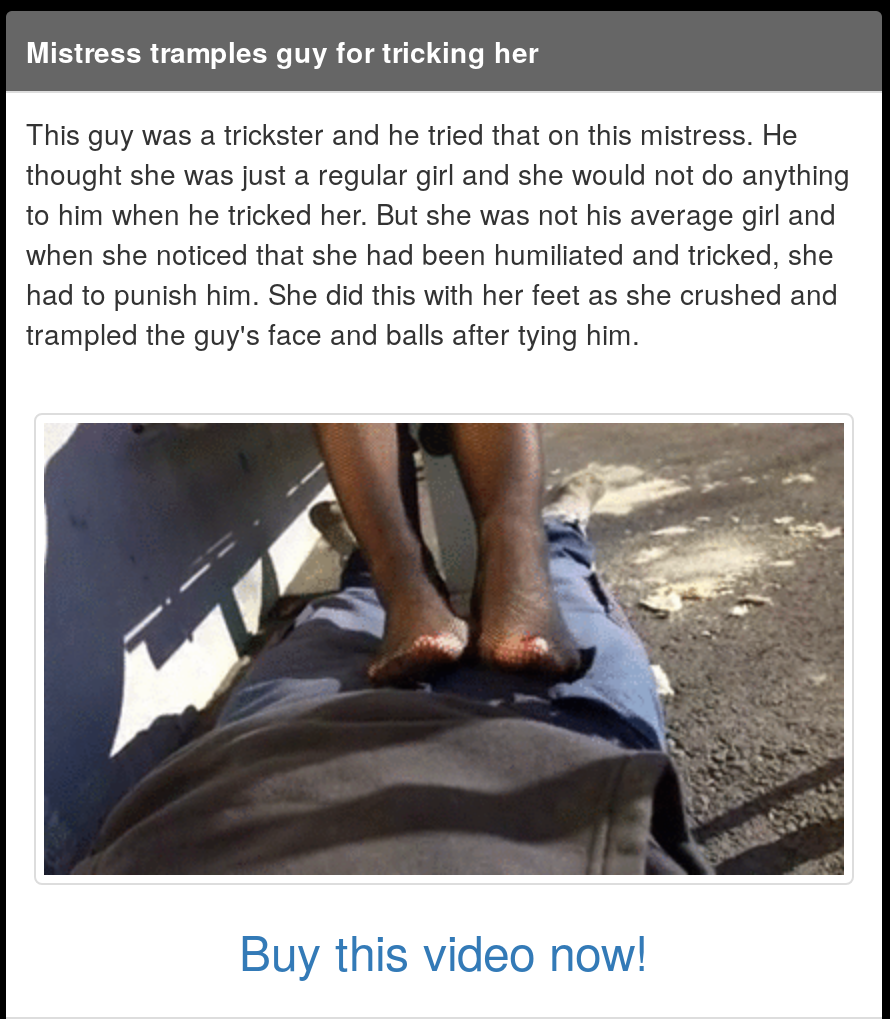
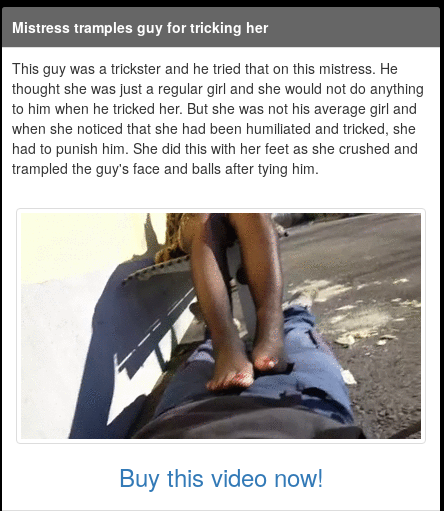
- [image]
+ [image]
